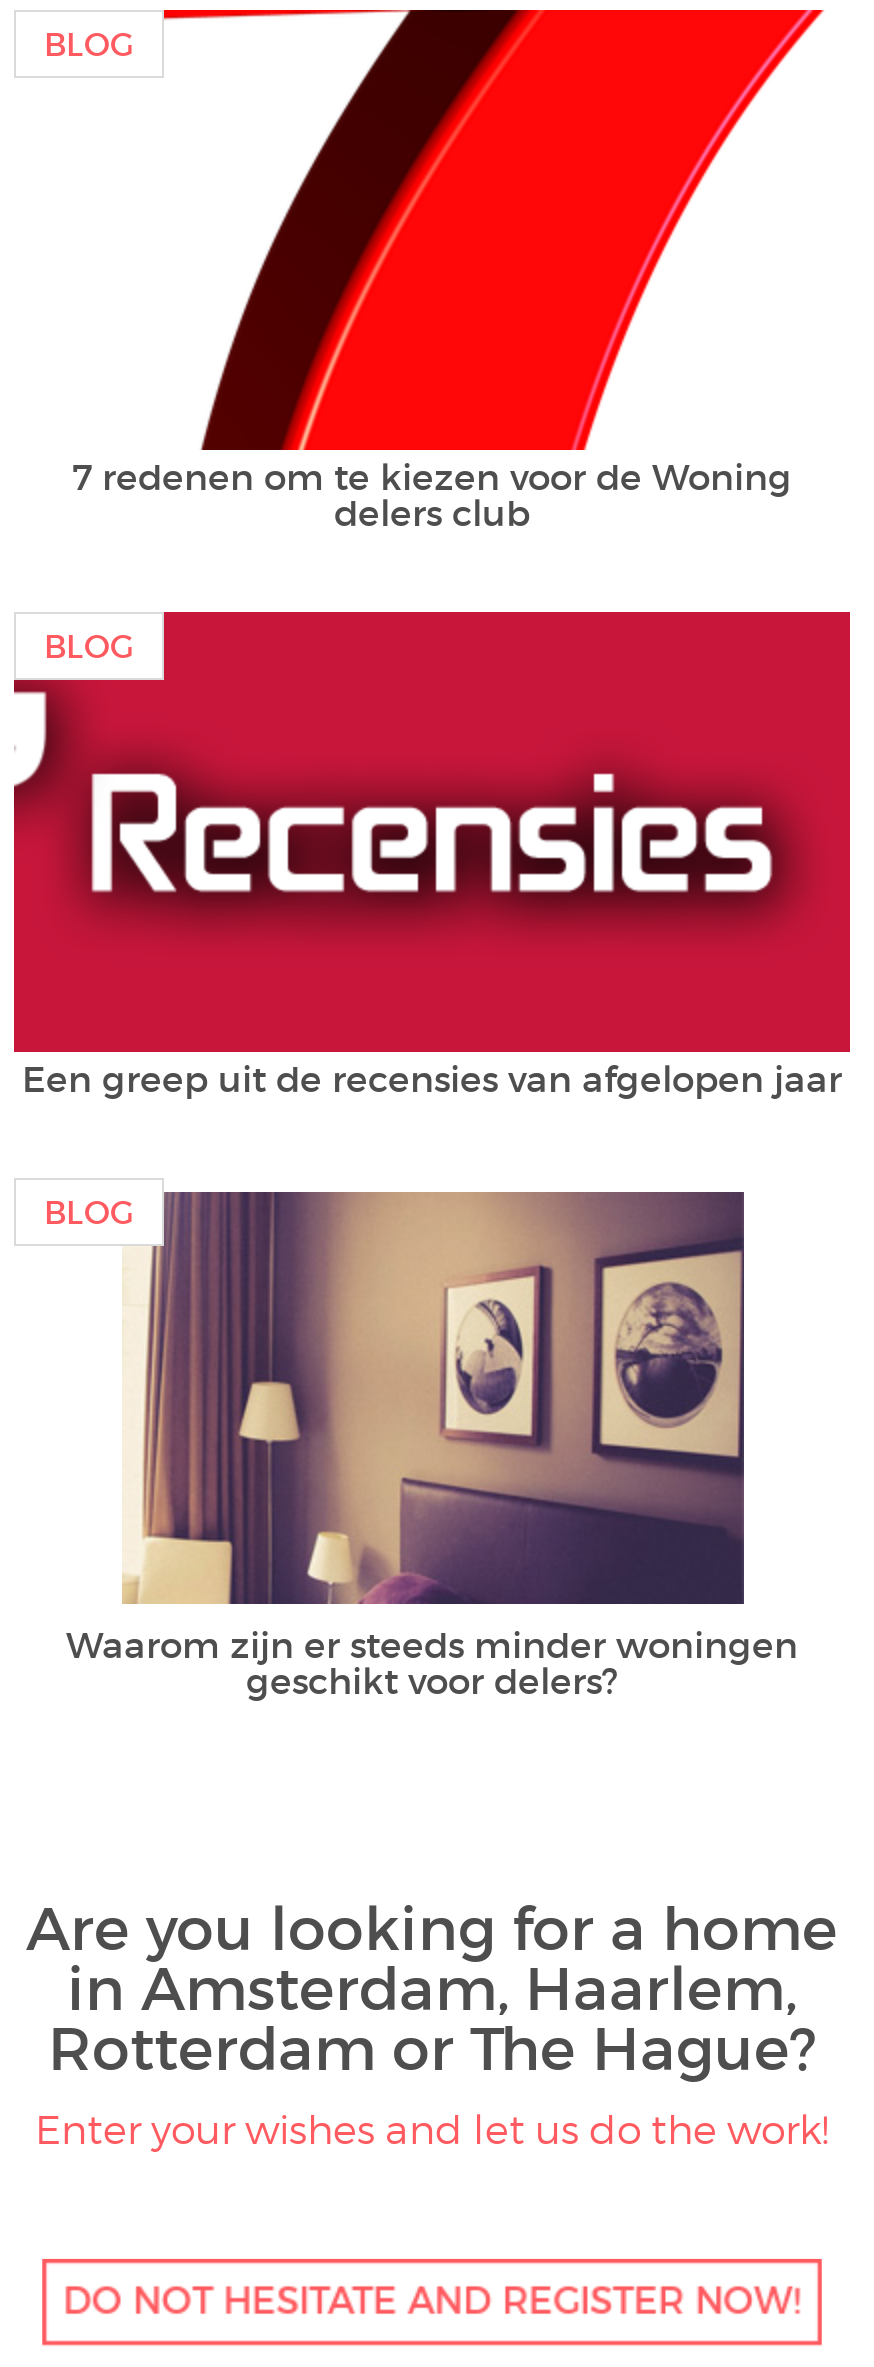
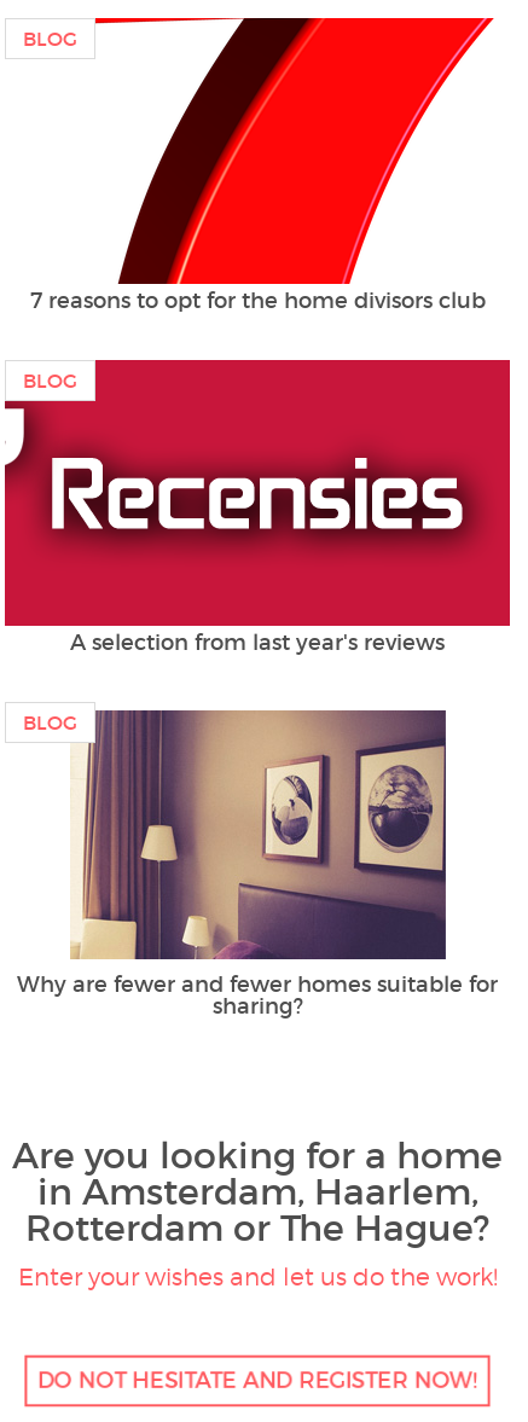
- 7 redenen om te kiezen voor de Woning
- delers club
+ 7 reasons to opt for the home divisors club

- Een greep uit de recensies van afgelopen jaar
+ A selection from last year's reviews

- Waarom zijn er steeds minder woningen
- geschikt voor delers?
+ Why are fewer and fewer homes suitable for
+ sharing?
